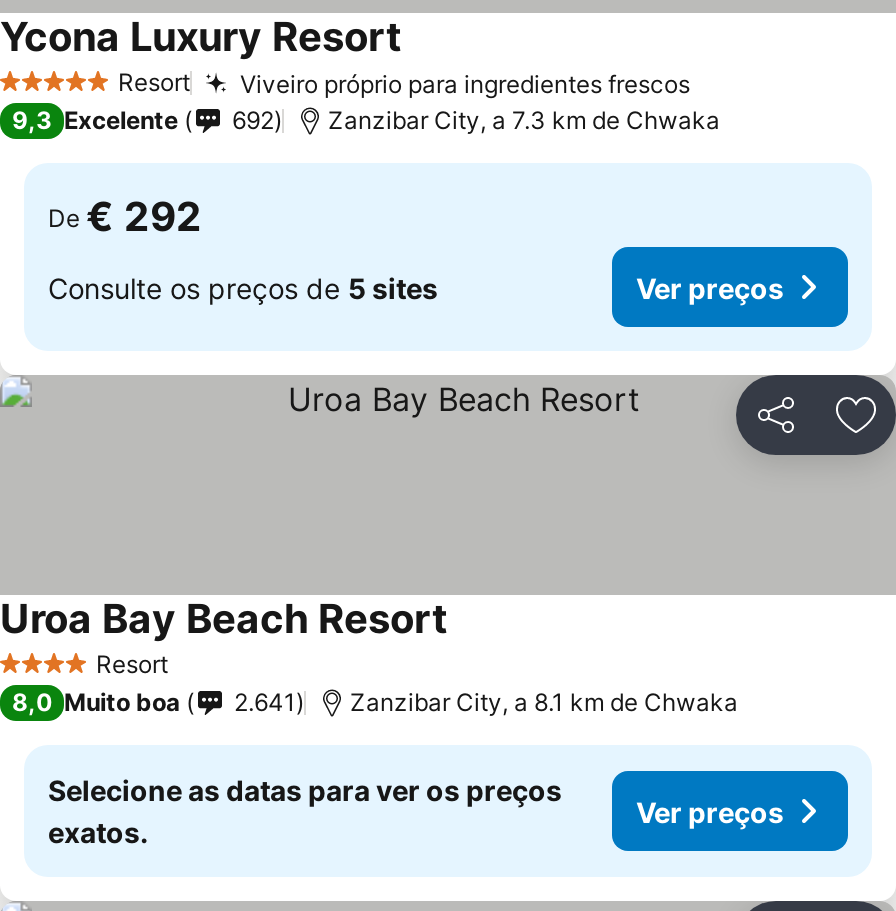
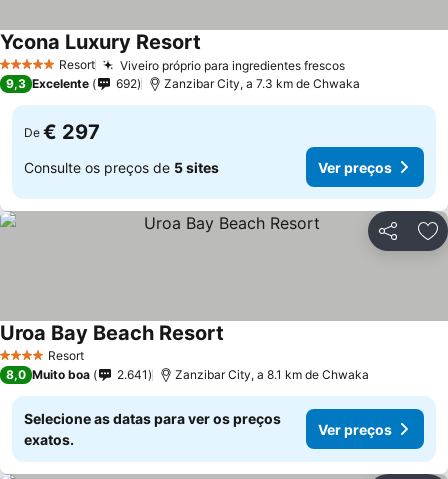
- De € 292
+ De € 297
